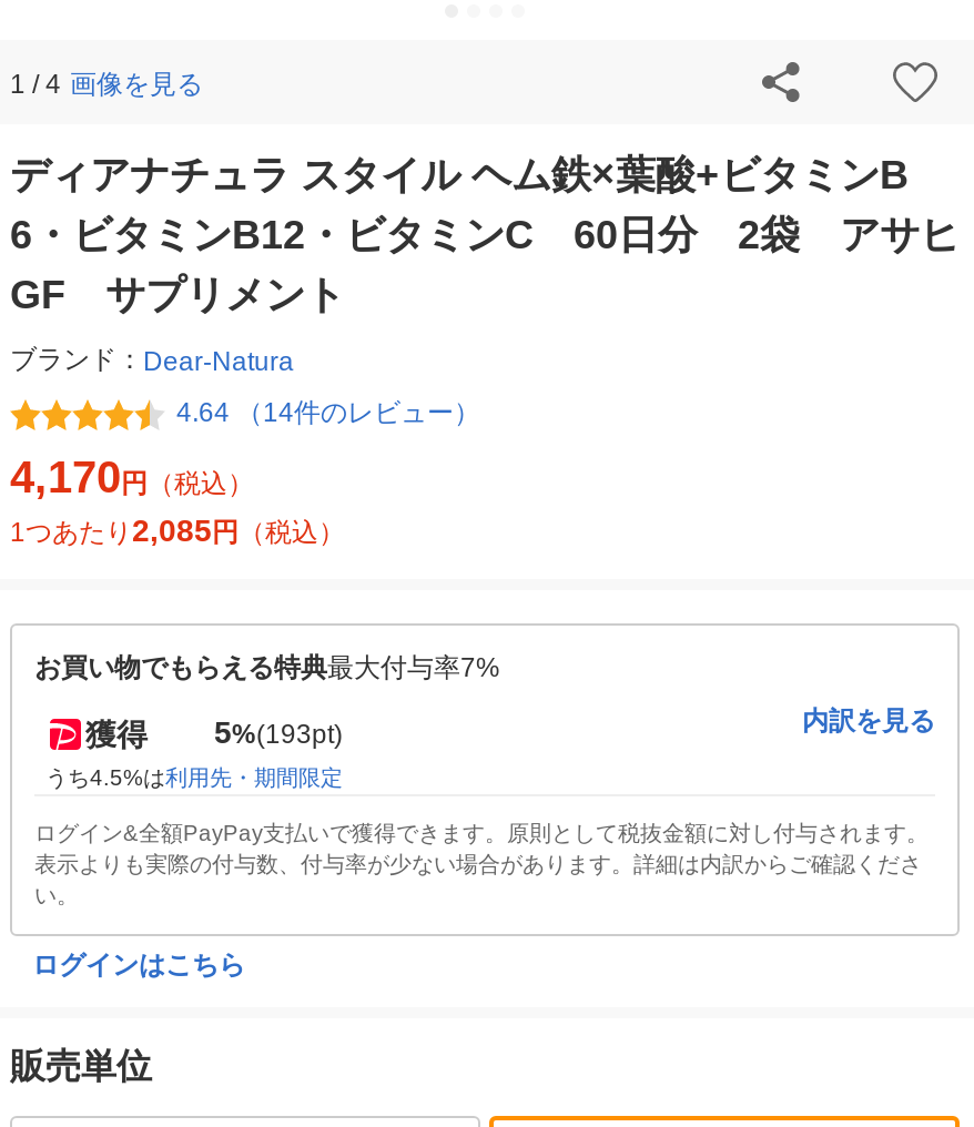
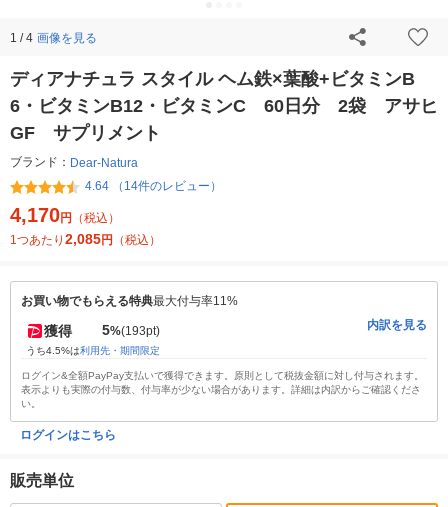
- お買い物でもらえる特典最大付与率7%
+ お買い物でもらえる特典最大付与率11%
